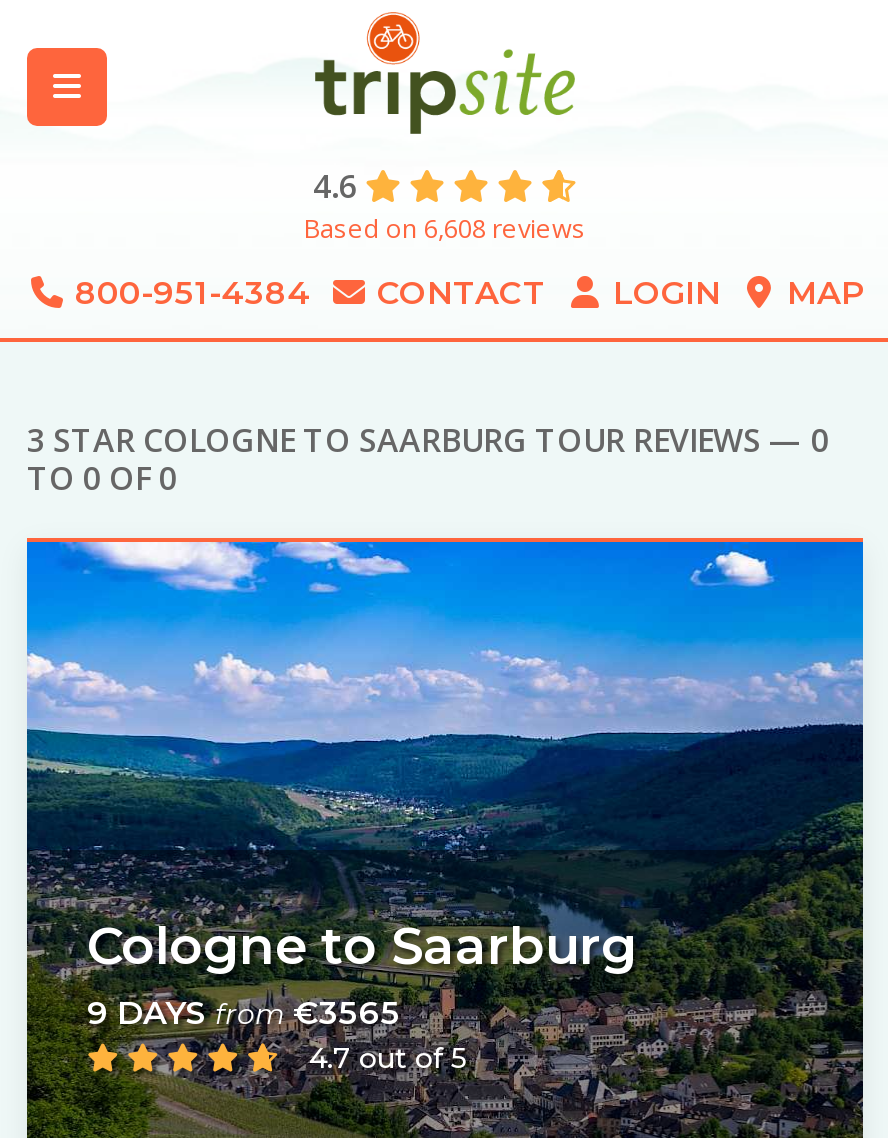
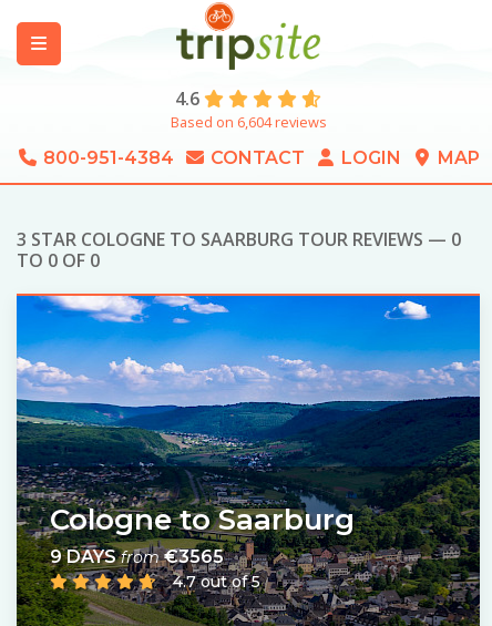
- Based on 6,608 reviews
+ Based on 6,604 reviews
